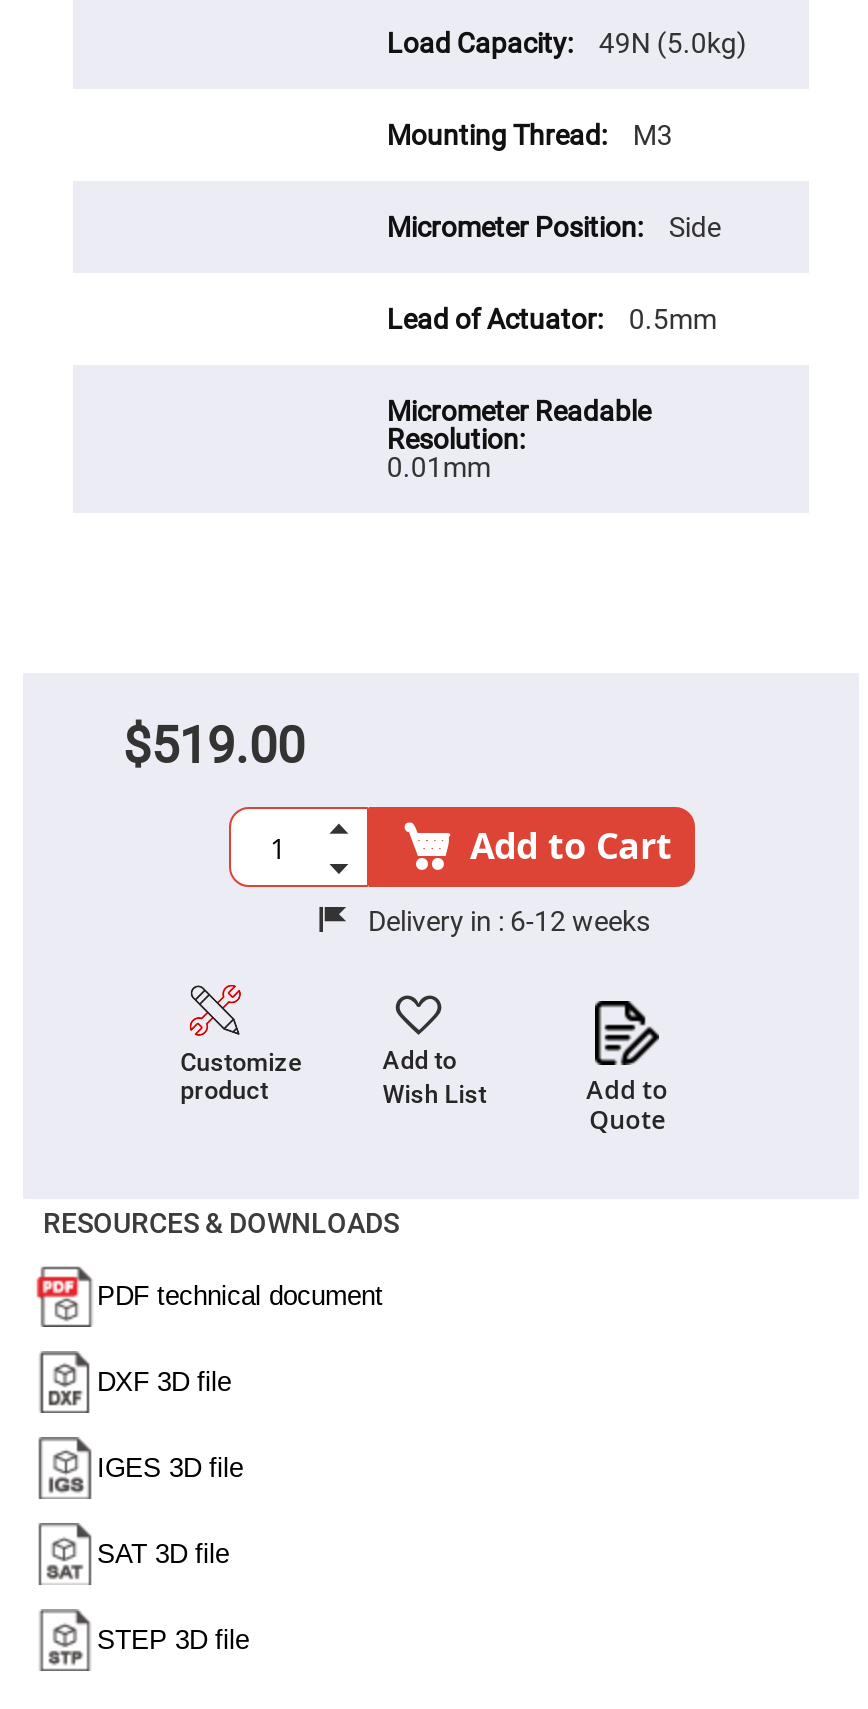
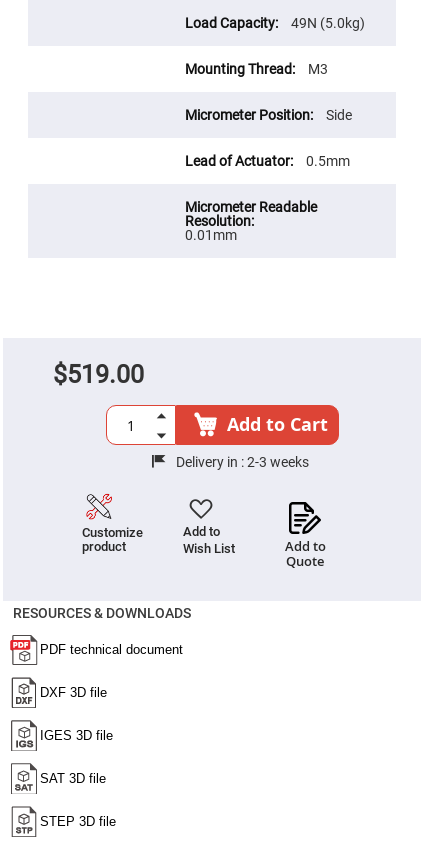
- Delivery in : 6-12 weeks
+ Delivery in : 2-3 weeks
